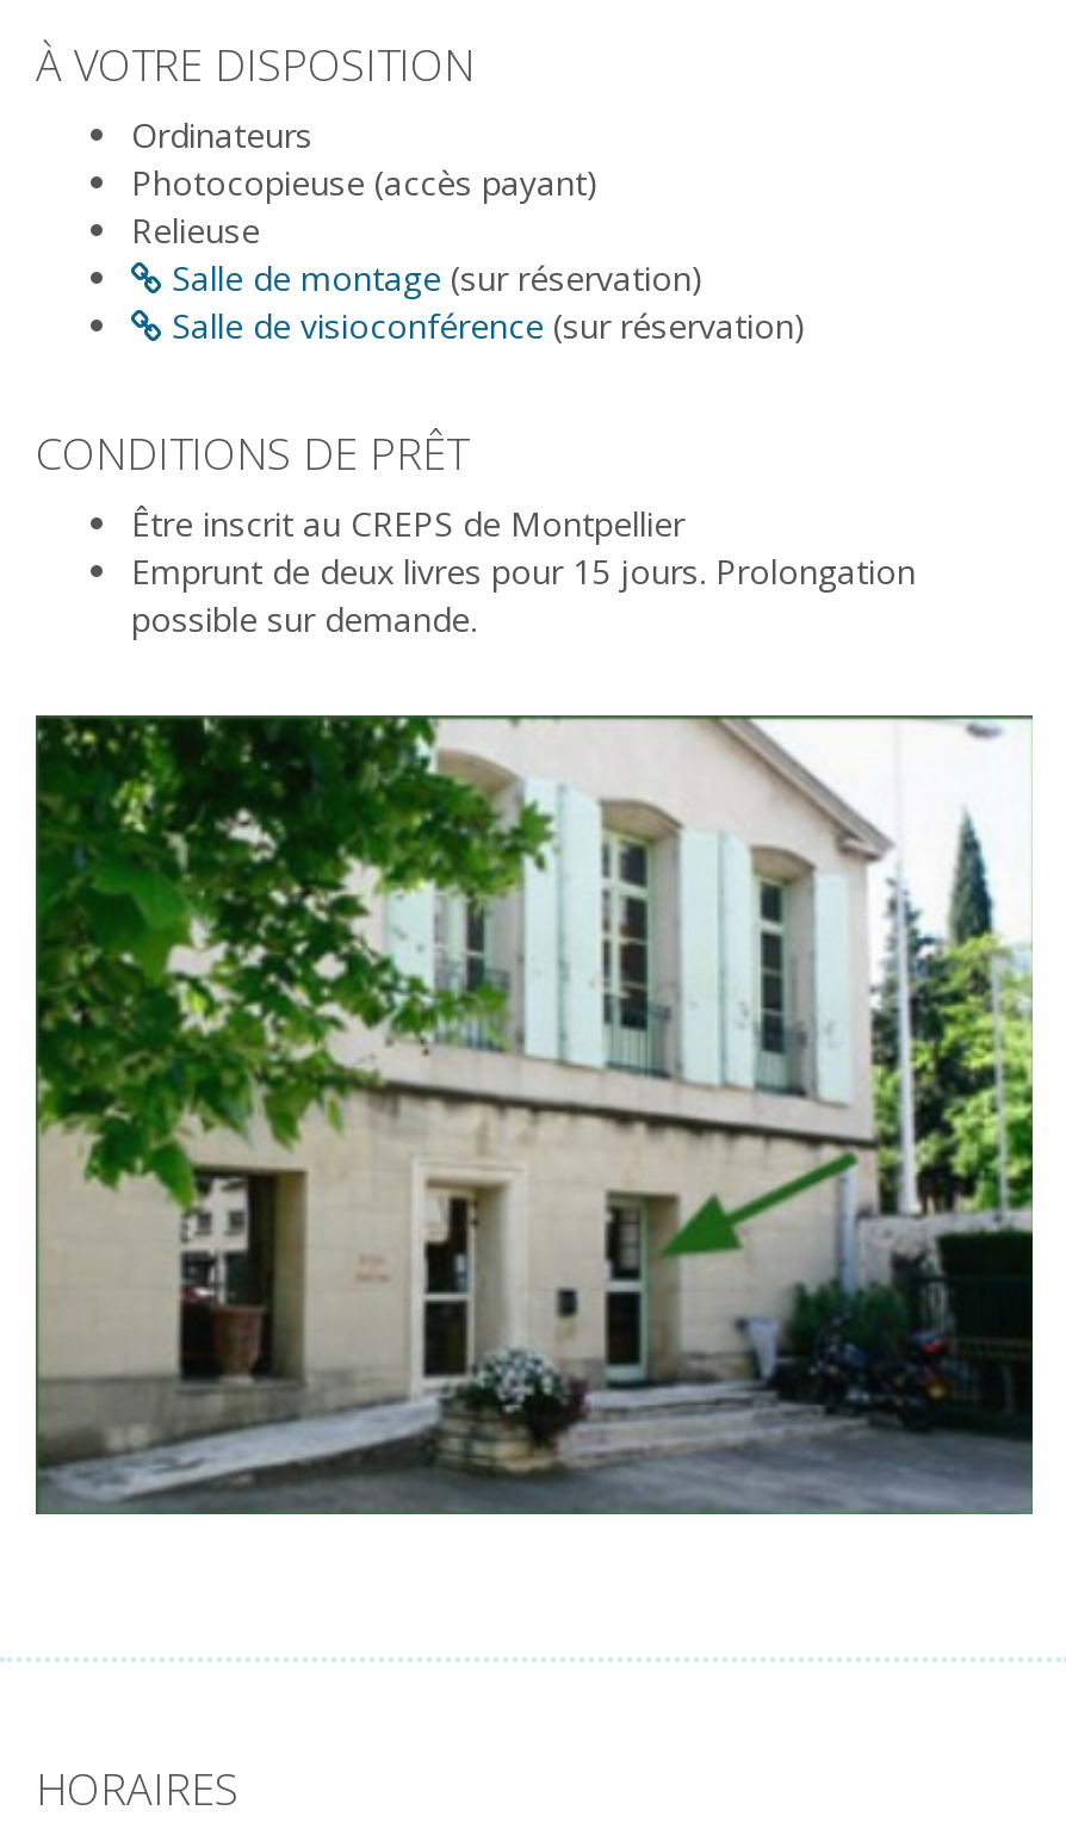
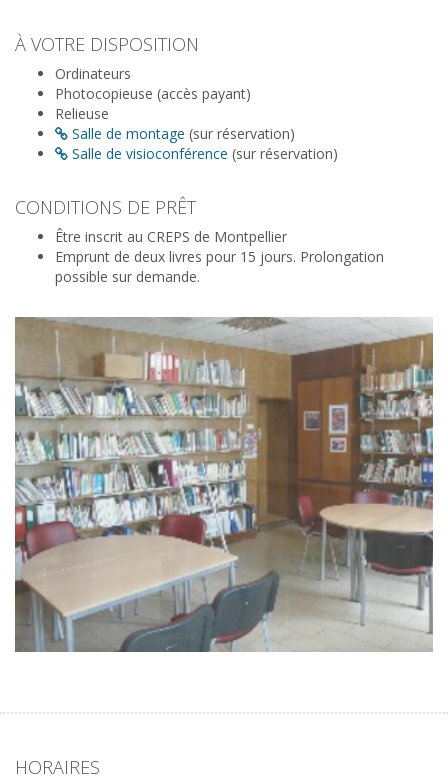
- [image]
+ [image]
